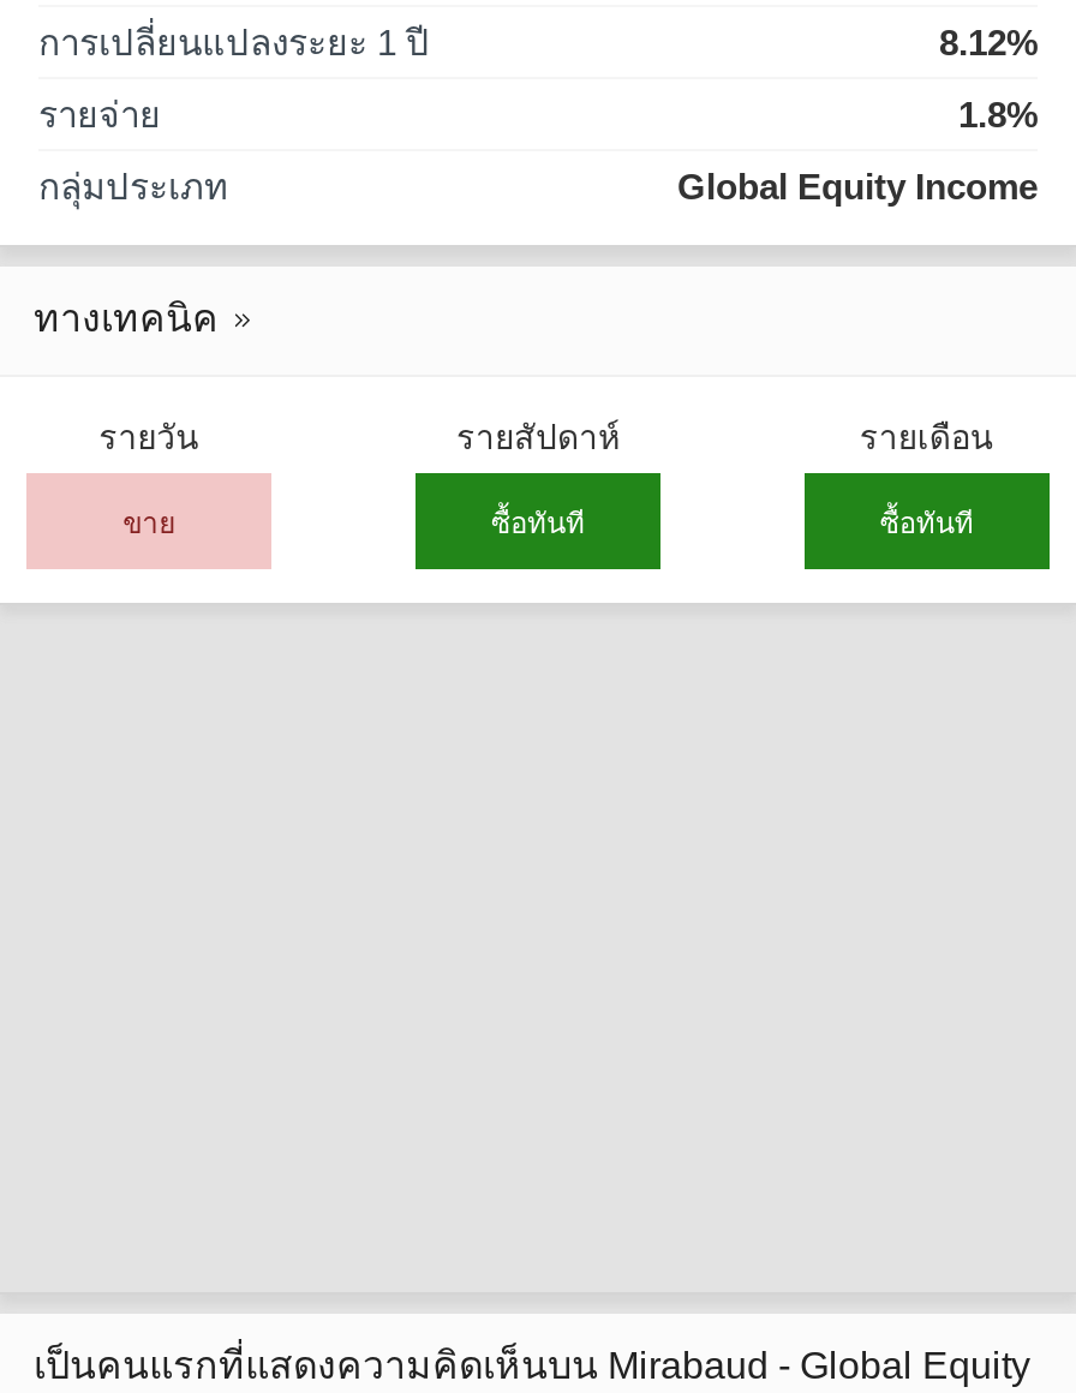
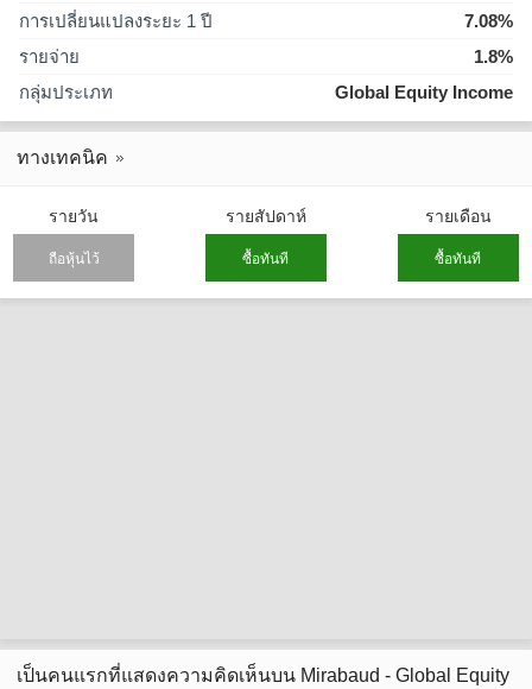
- 8.12%
+ 7.08%

- ขาย
+ ถือหุ้นไว้
